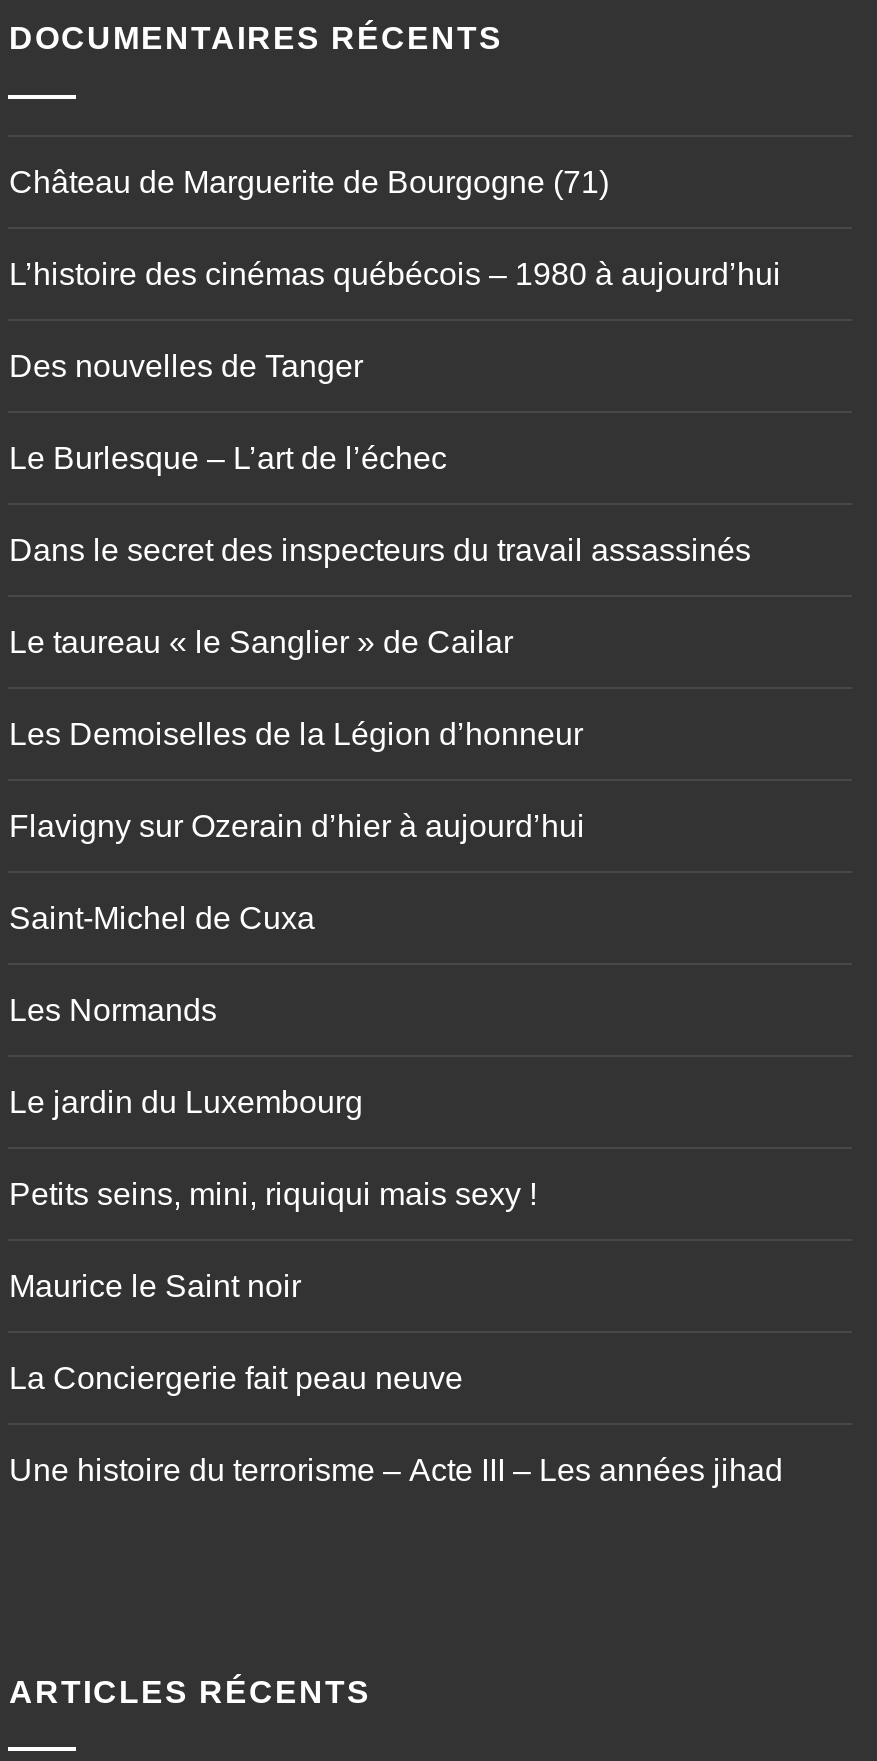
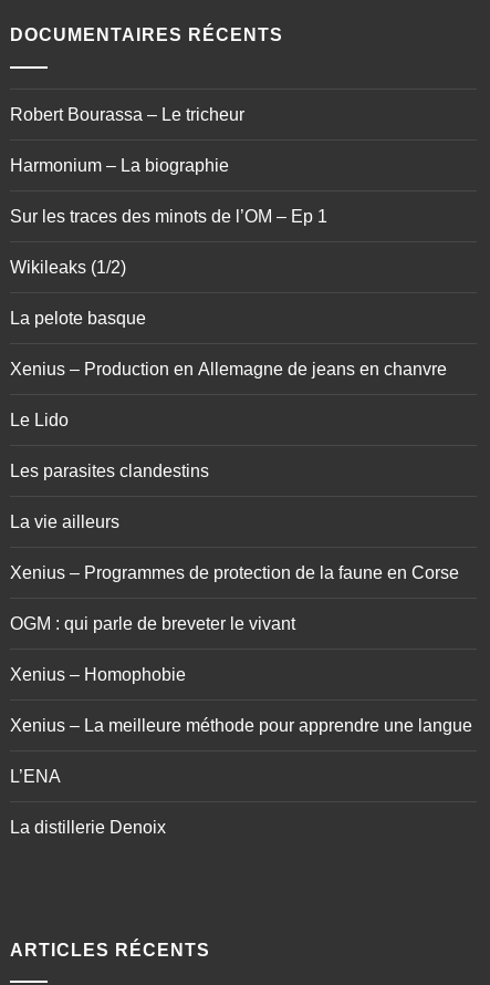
- Château de Marguerite de Bourgogne (71)
+ Robert Bourassa – Le tricheur

- L’histoire des cinémas québécois – 1980 à aujourd’hui
+ Harmonium – La biographie

- Des nouvelles de Tanger
+ Sur les traces des minots de l’OM – Ep 1

- Le Burlesque – L’art de l’échec
+ Wikileaks (1/2)

- Dans le secret des inspecteurs du travail assassinés
+ La pelote basque

- Le taureau « le Sanglier » de Cailar
+ Xenius – Production en Allemagne de jeans en chanvre

- Les Demoiselles de la Légion d’honneur
+ Le Lido

- Flavigny sur Ozerain d’hier à aujourd’hui
+ Les parasites clandestins

- Saint-Michel de Cuxa
+ La vie ailleurs

- Les Normands
+ Xenius – Programmes de protection de la faune en Corse

- Le jardin du Luxembourg
+ OGM : qui parle de breveter le vivant

- Petits seins, mini, riquiqui mais sexy !
+ Xenius – Homophobie

- Maurice le Saint noir
+ Xenius – La meilleure méthode pour apprendre une langue

- La Conciergerie fait peau neuve
+ L’ENA

- Une histoire du terrorisme – Acte III – Les années jihad
+ La distillerie Denoix
